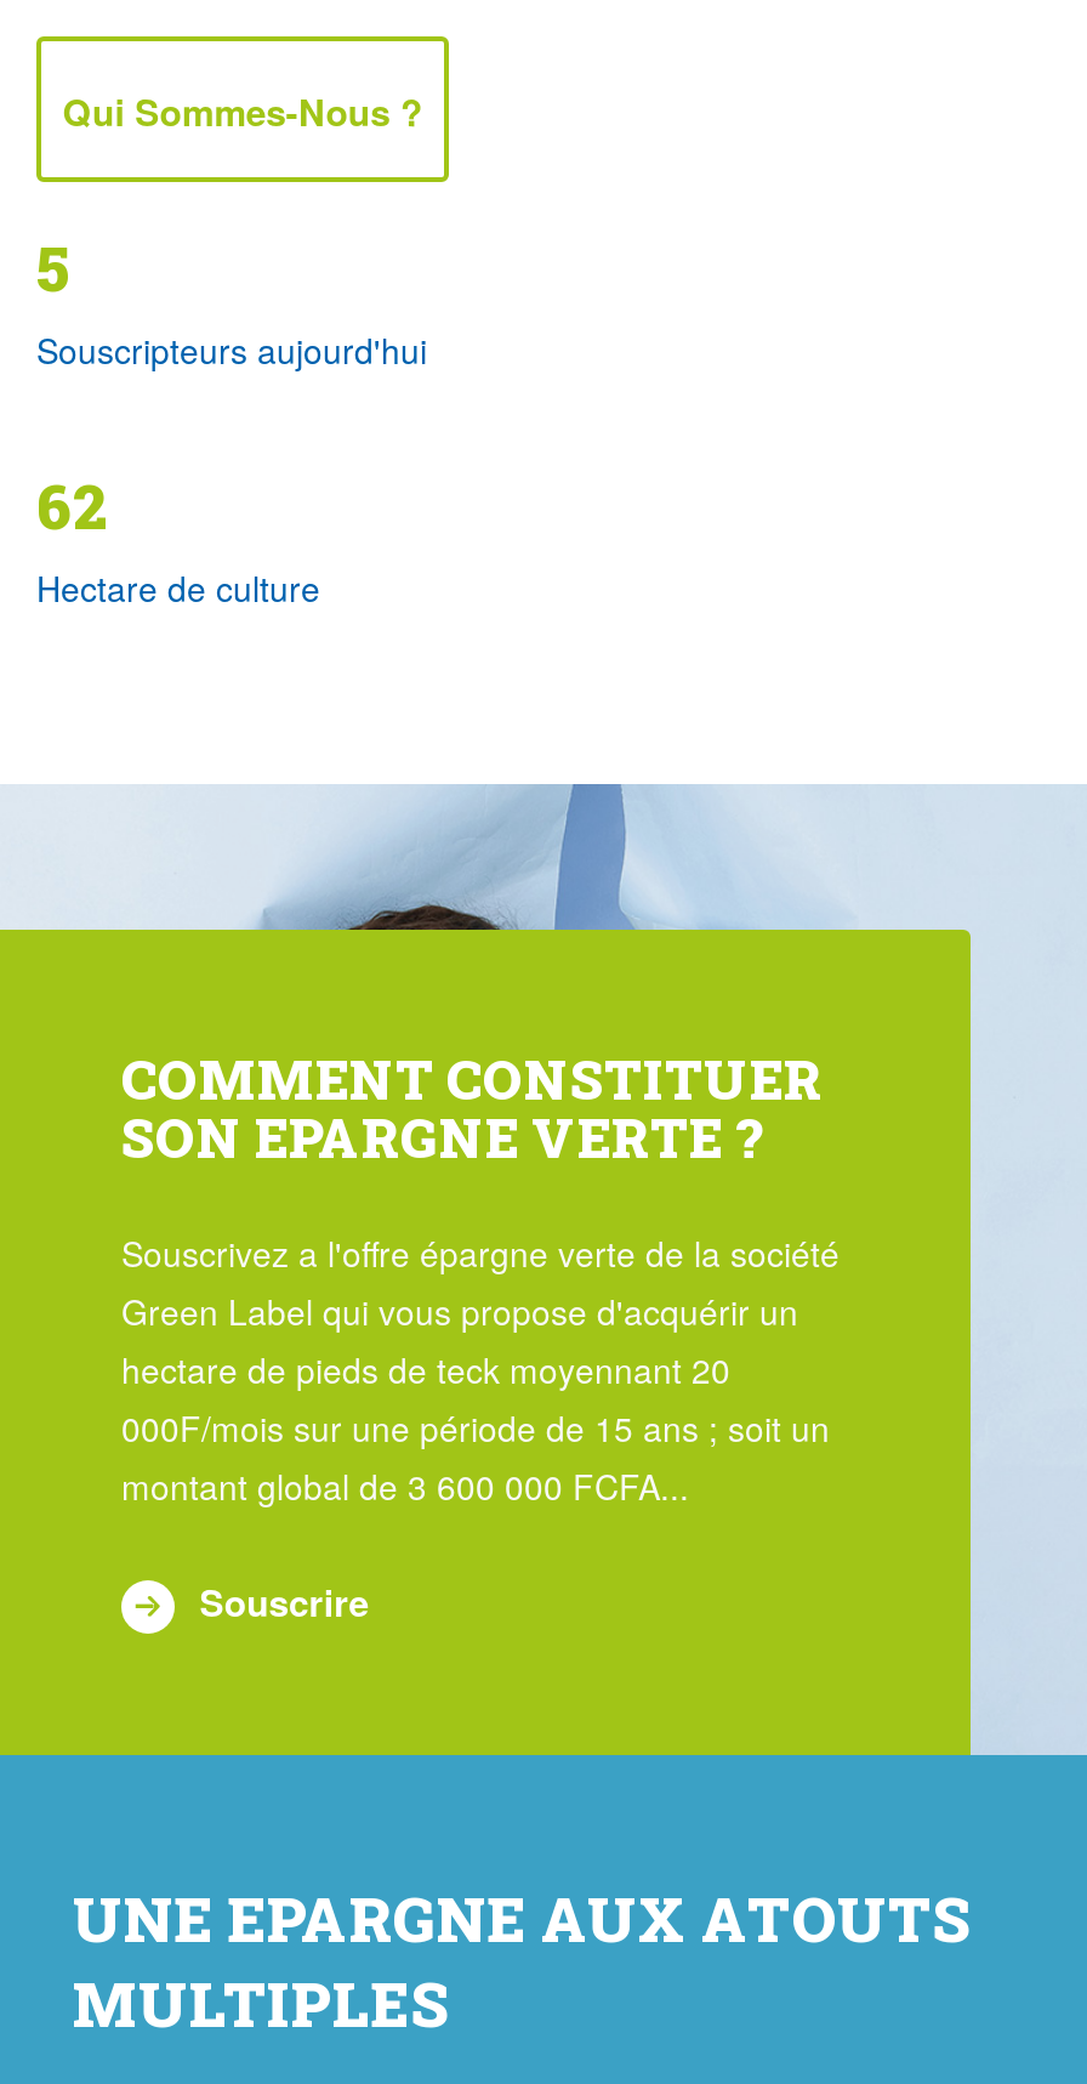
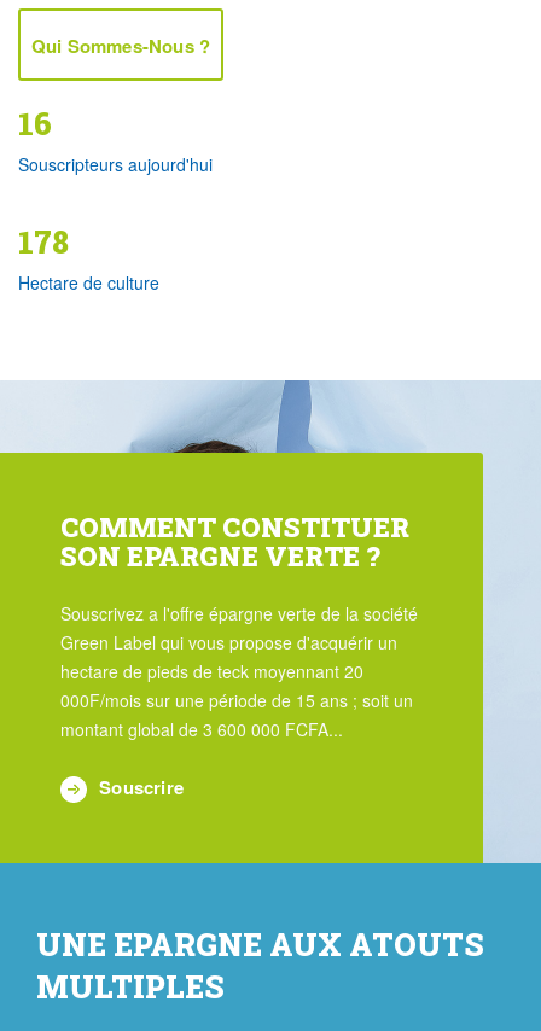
- 5
+ 16

- 62
+ 178
